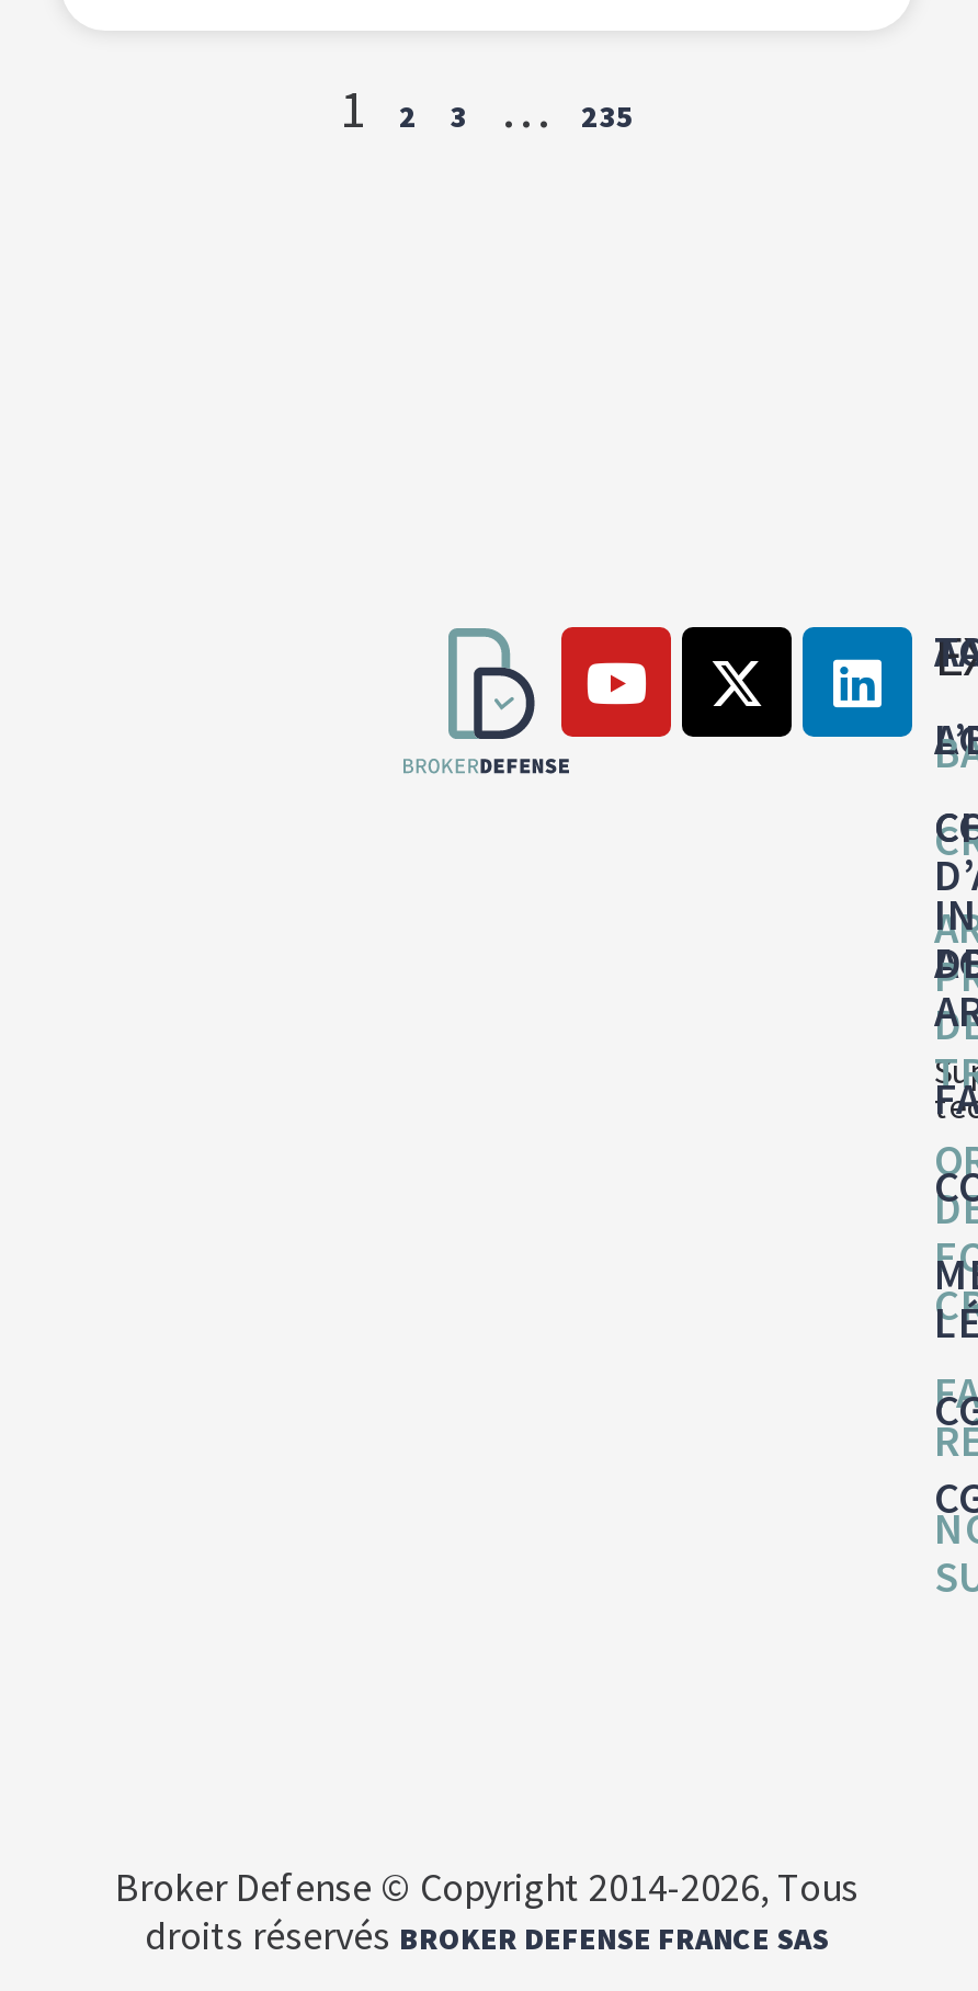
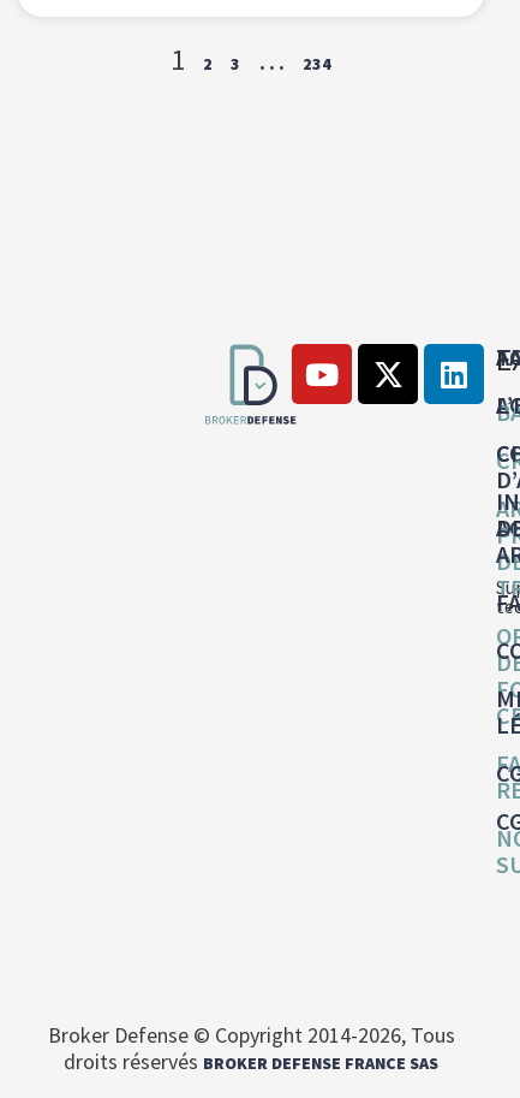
- 235
+ 234
